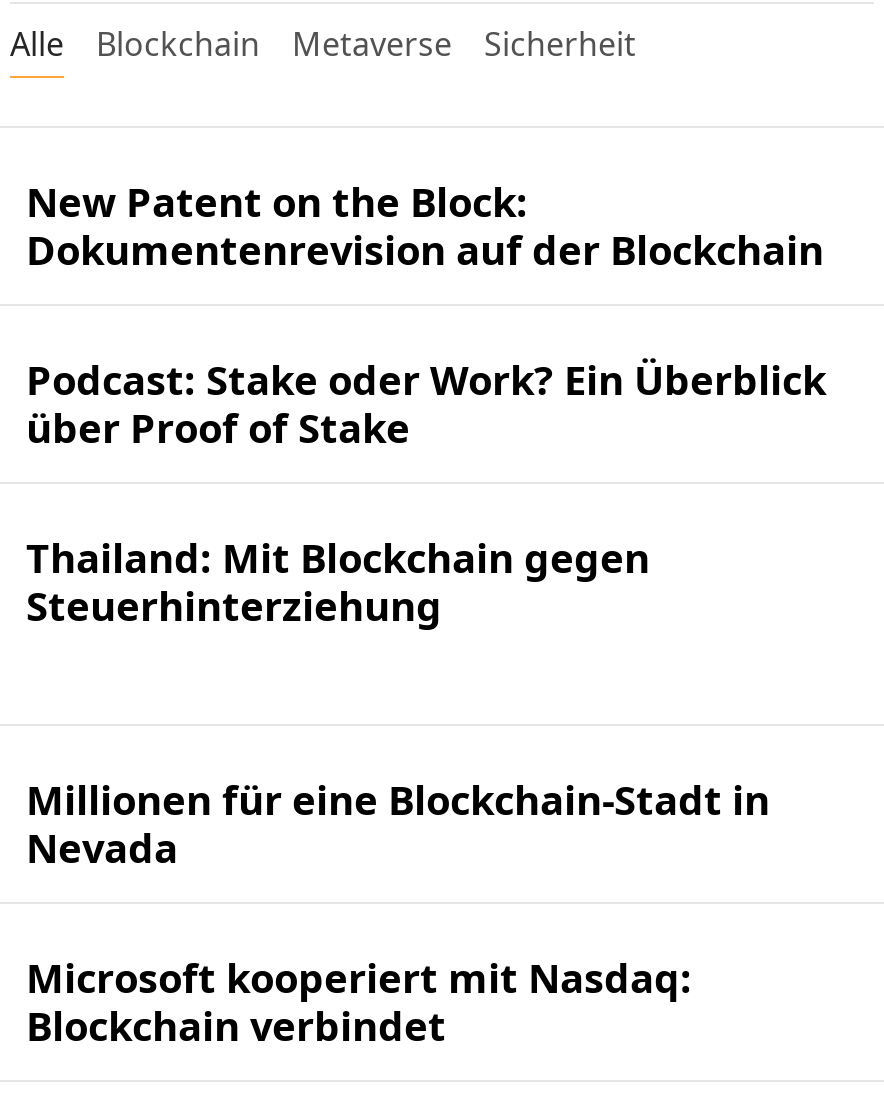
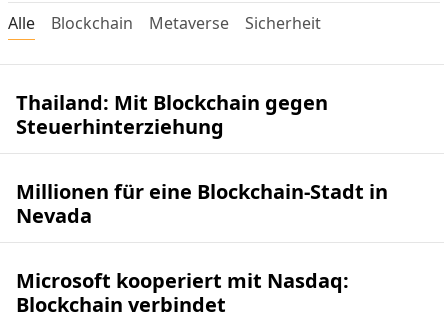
- New Patent on the Block:
- Dokumentenrevision auf der Blockchain
- Podcast: Stake oder Work? Ein Überblick
- über Proof of Stake
